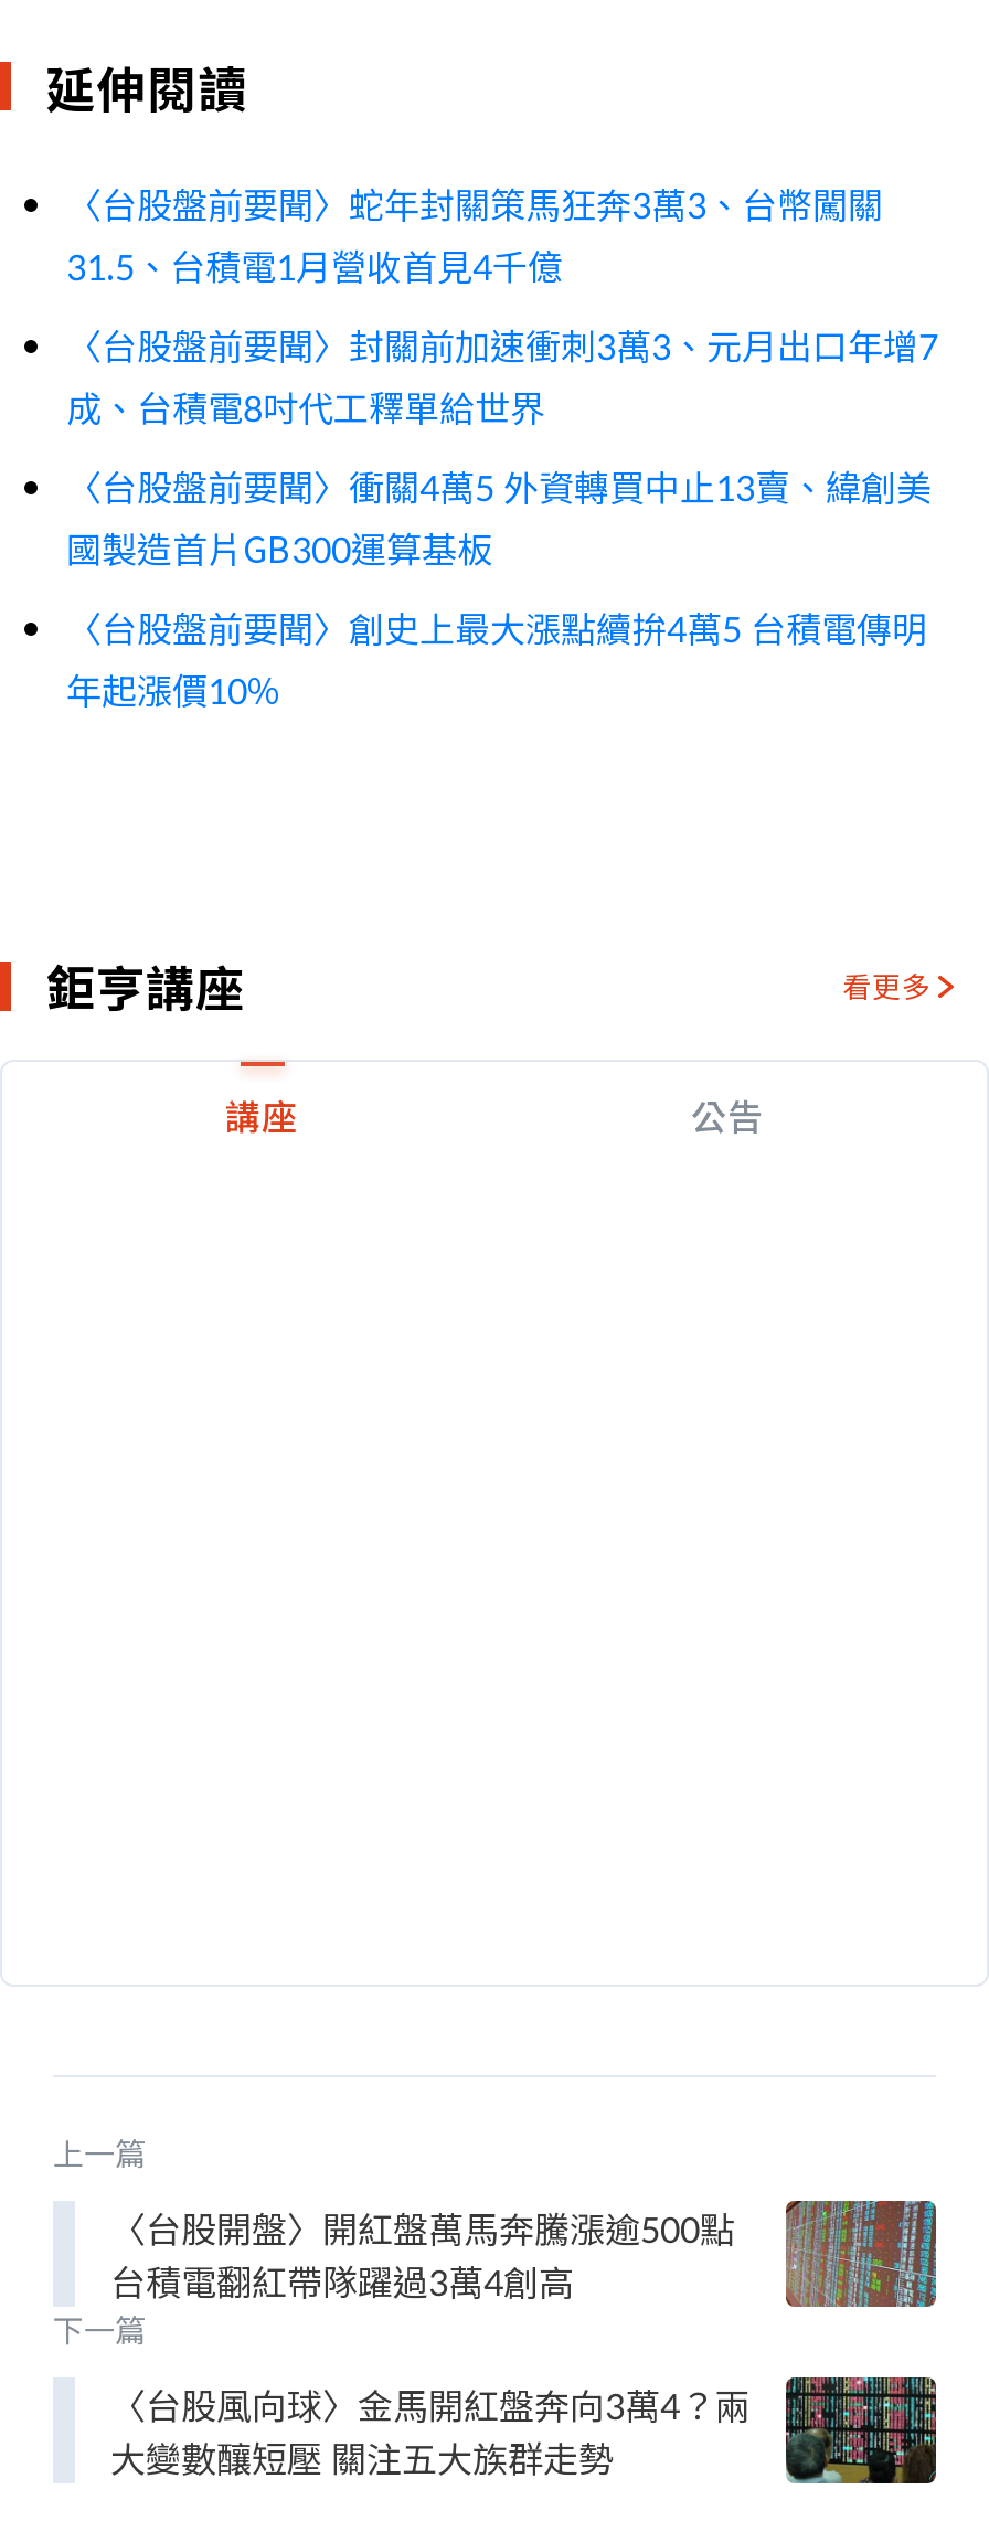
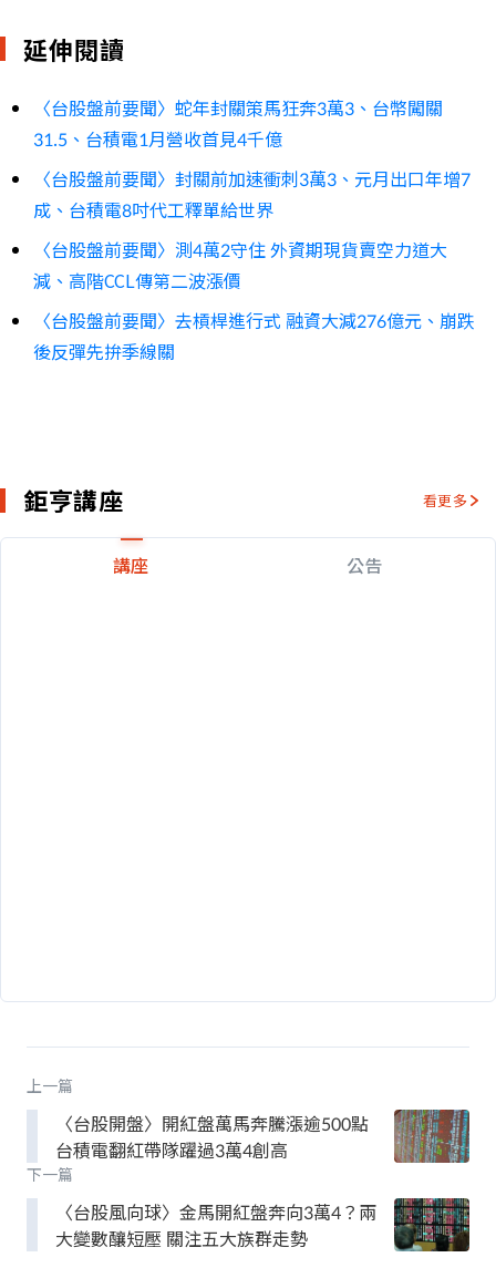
- 〈台股盤前要聞〉衝關4萬5 外資轉買中止13賣、緯創美
- 國製造首片GB300運算基板
+ 〈台股盤前要聞〉測4萬2守住 外資期現貨賣空力道大
+ 減、高階CCL傳第二波漲價

- 〈台股盤前要聞〉創史上最大漲點續拚4萬5 台積電傳明
- 年起漲價10%
+ 〈台股盤前要聞〉去槓桿進行式 融資大減276億元、崩跌
+ 後反彈先拚季線關
